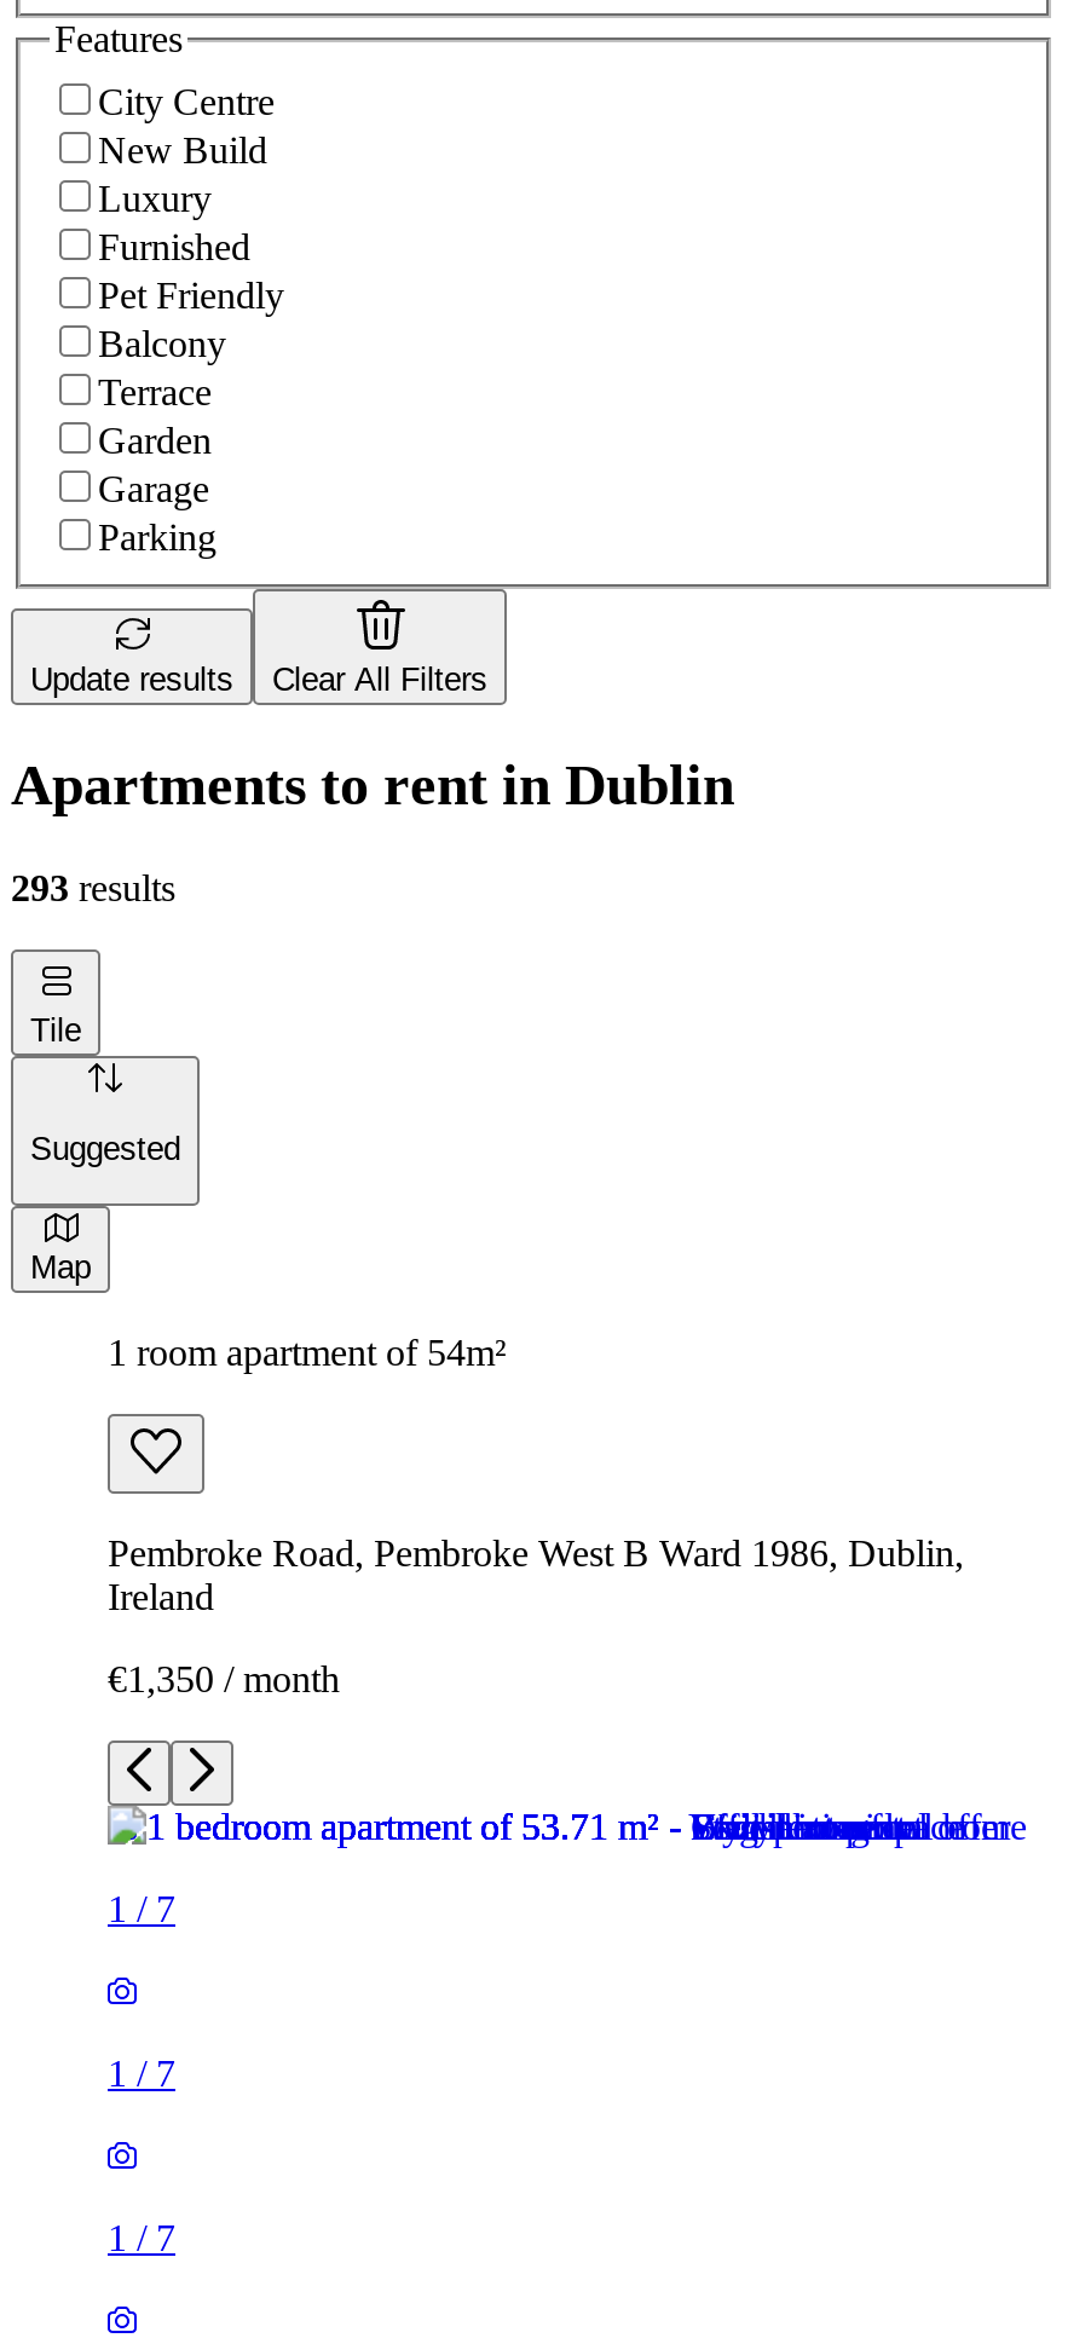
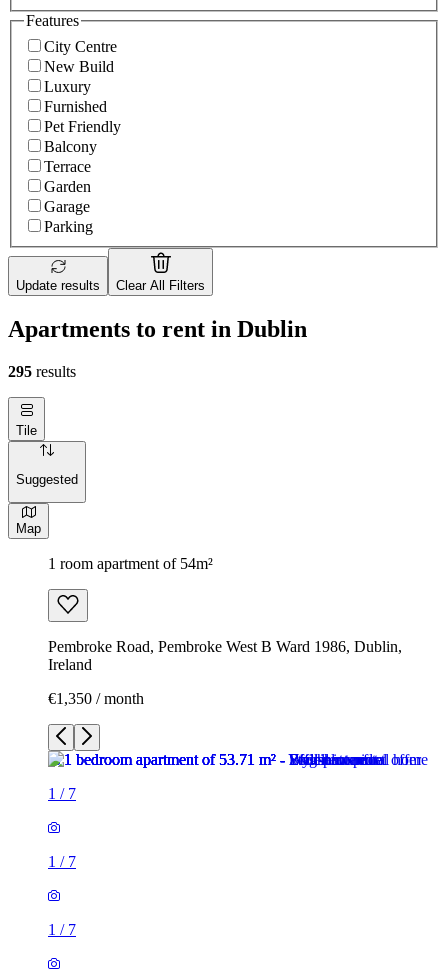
- 293 results
+ 295 results
